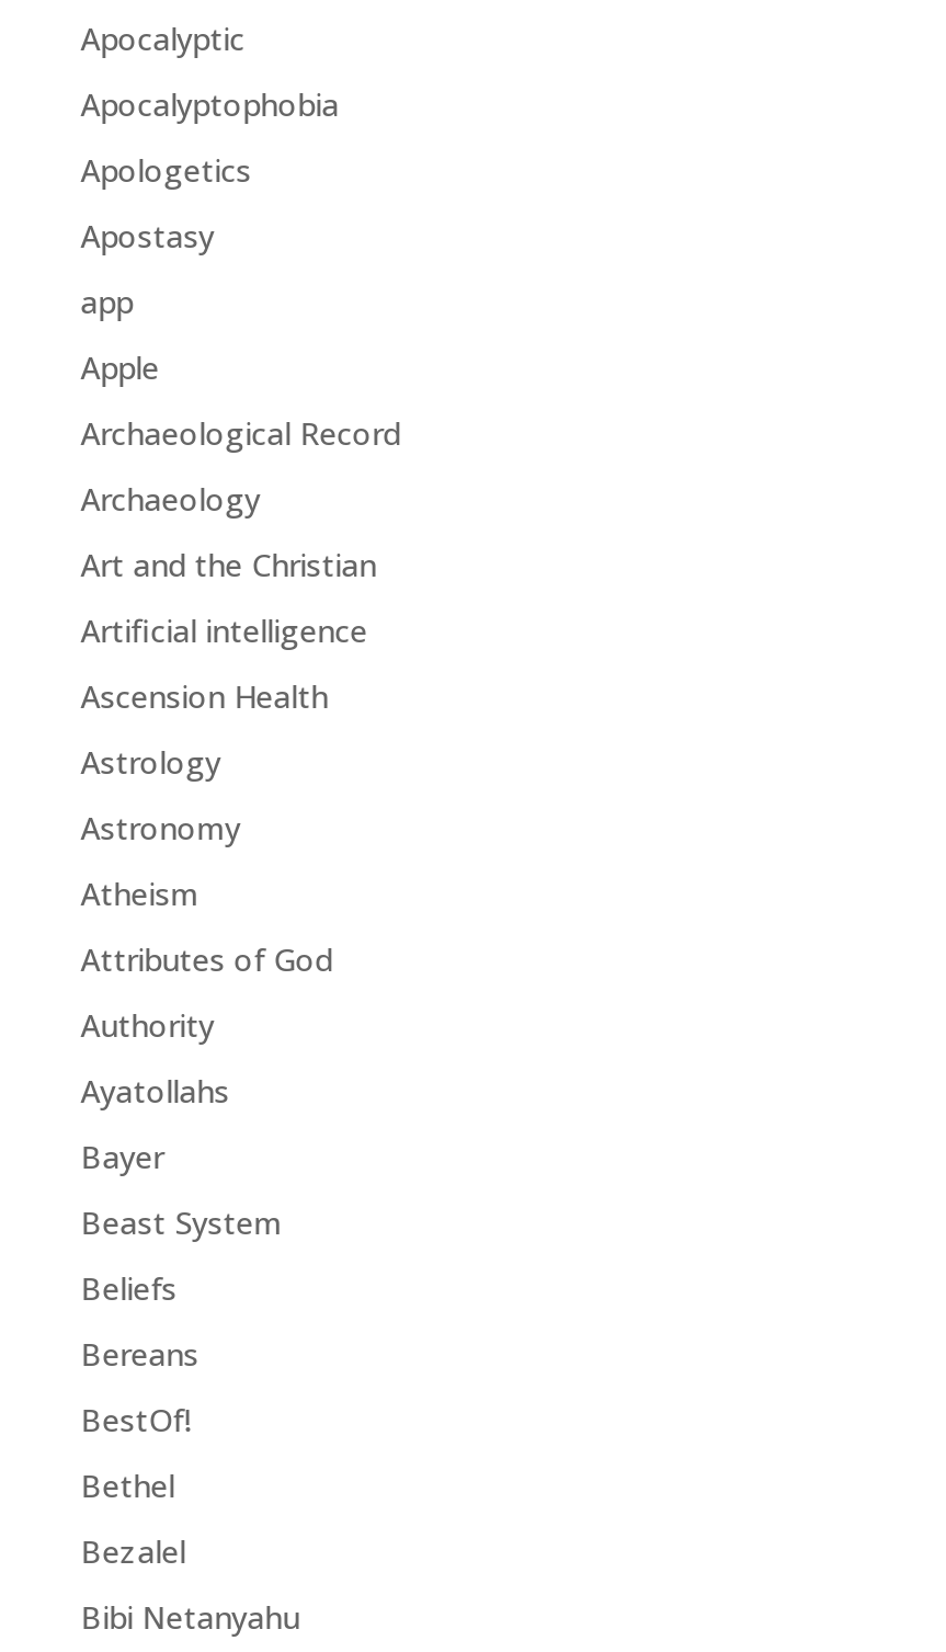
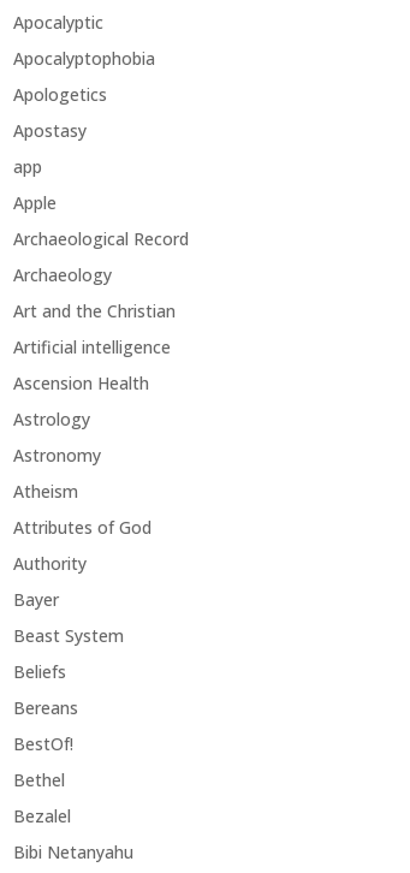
- Ayatollahs
